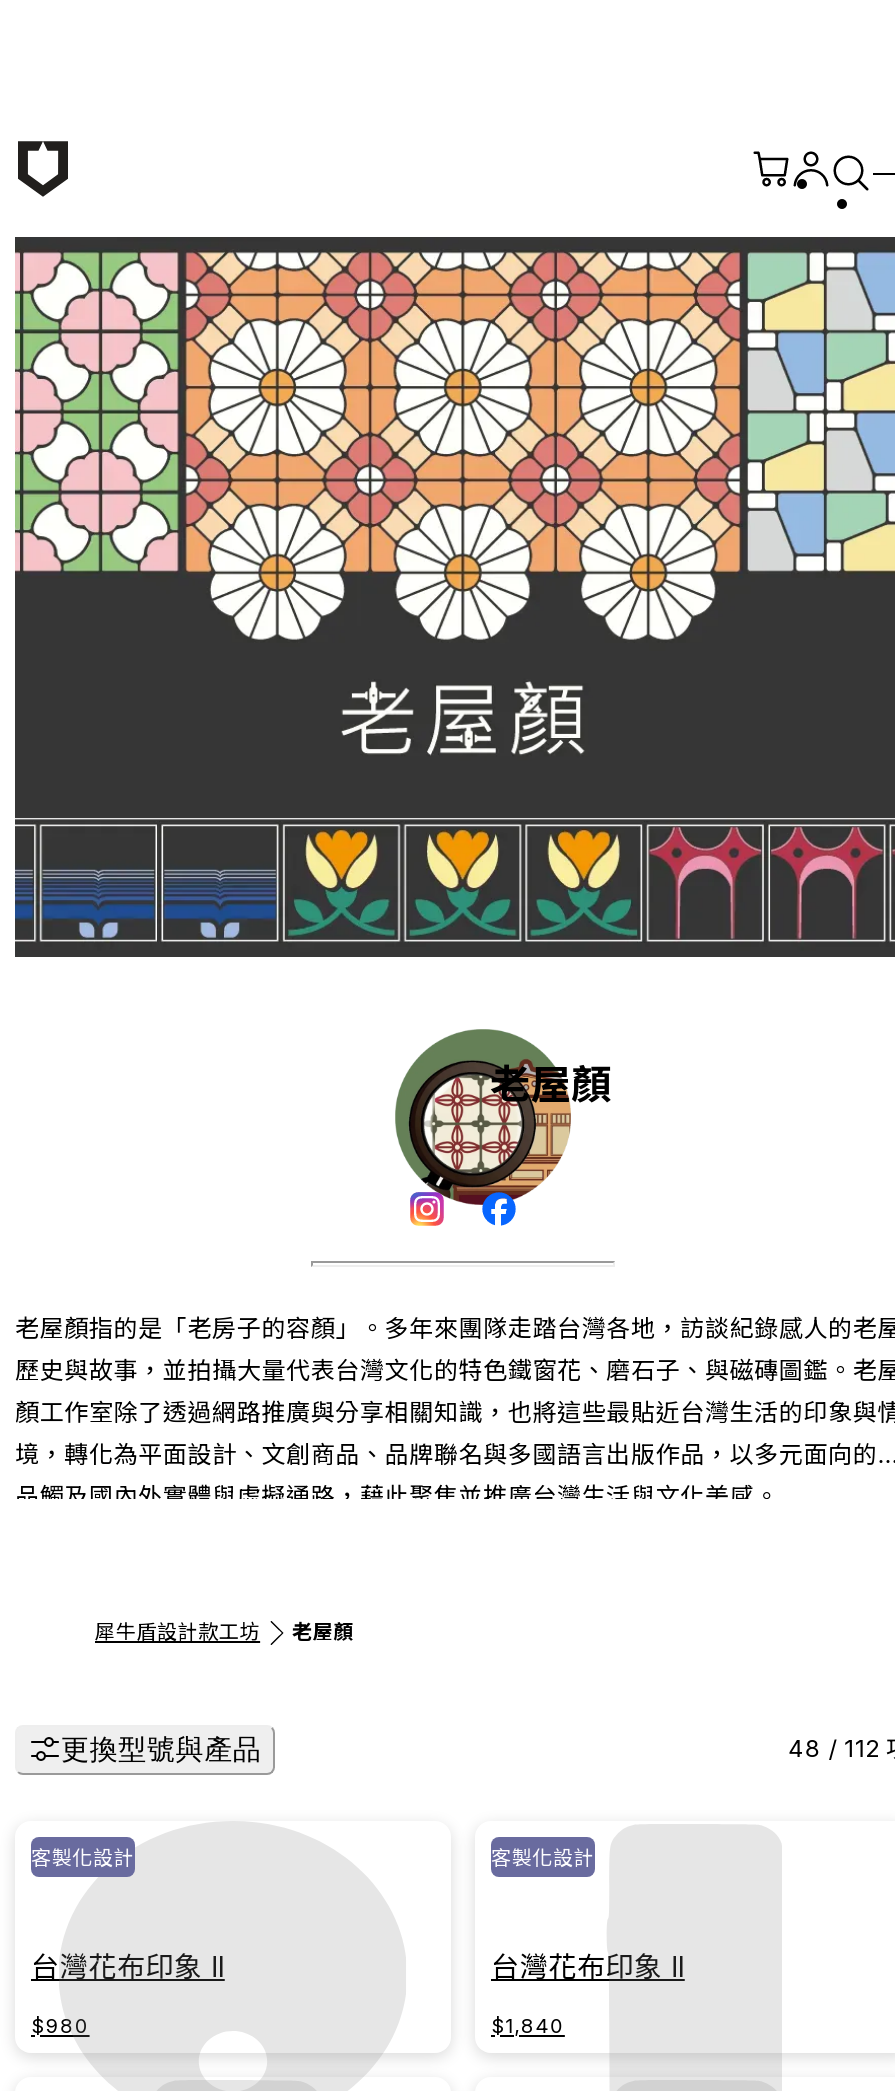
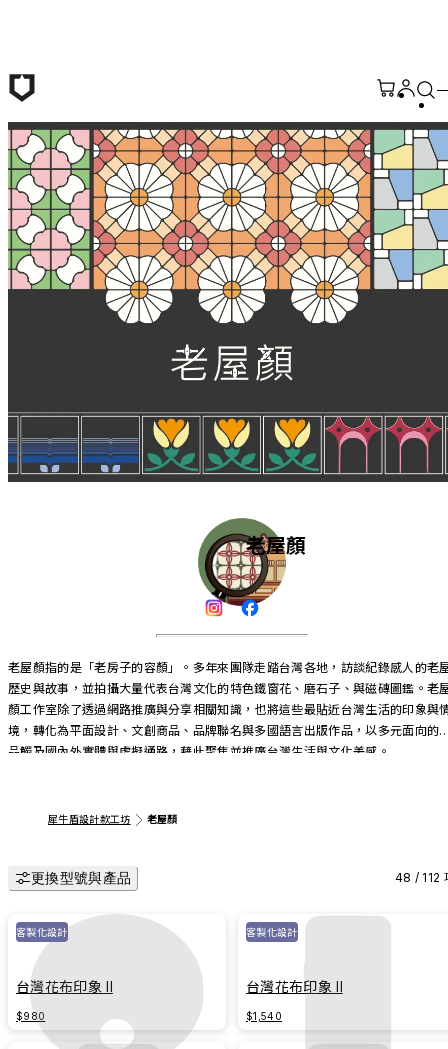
- $1,840
+ $1,540
